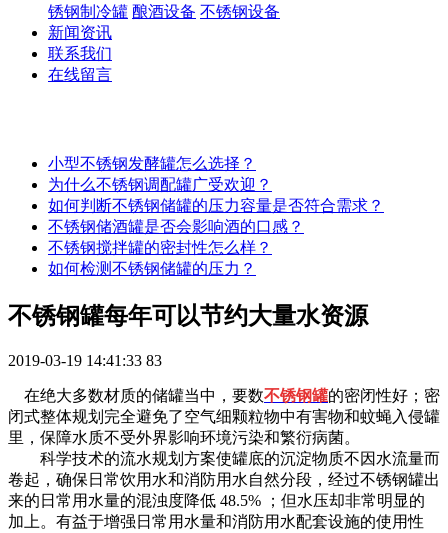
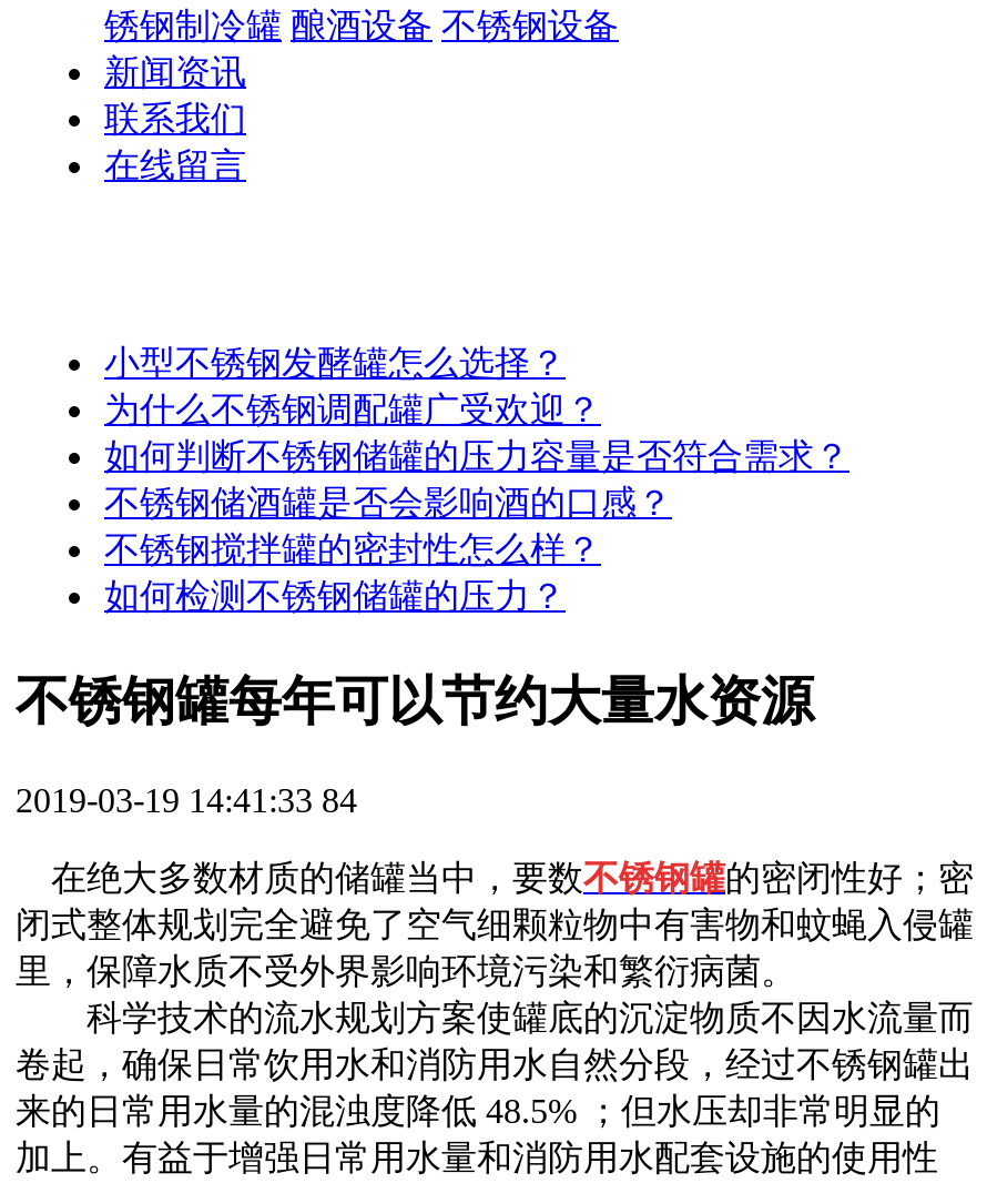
- 2019-03-19 14:41:33 83
+ 2019-03-19 14:41:33 84
